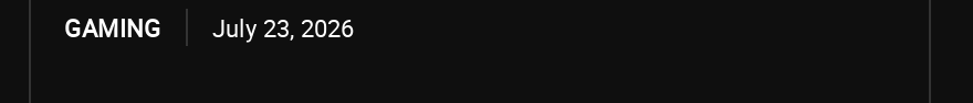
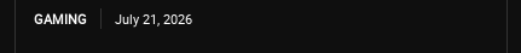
- GAMING July 23, 2026
+ GAMING July 21, 2026
